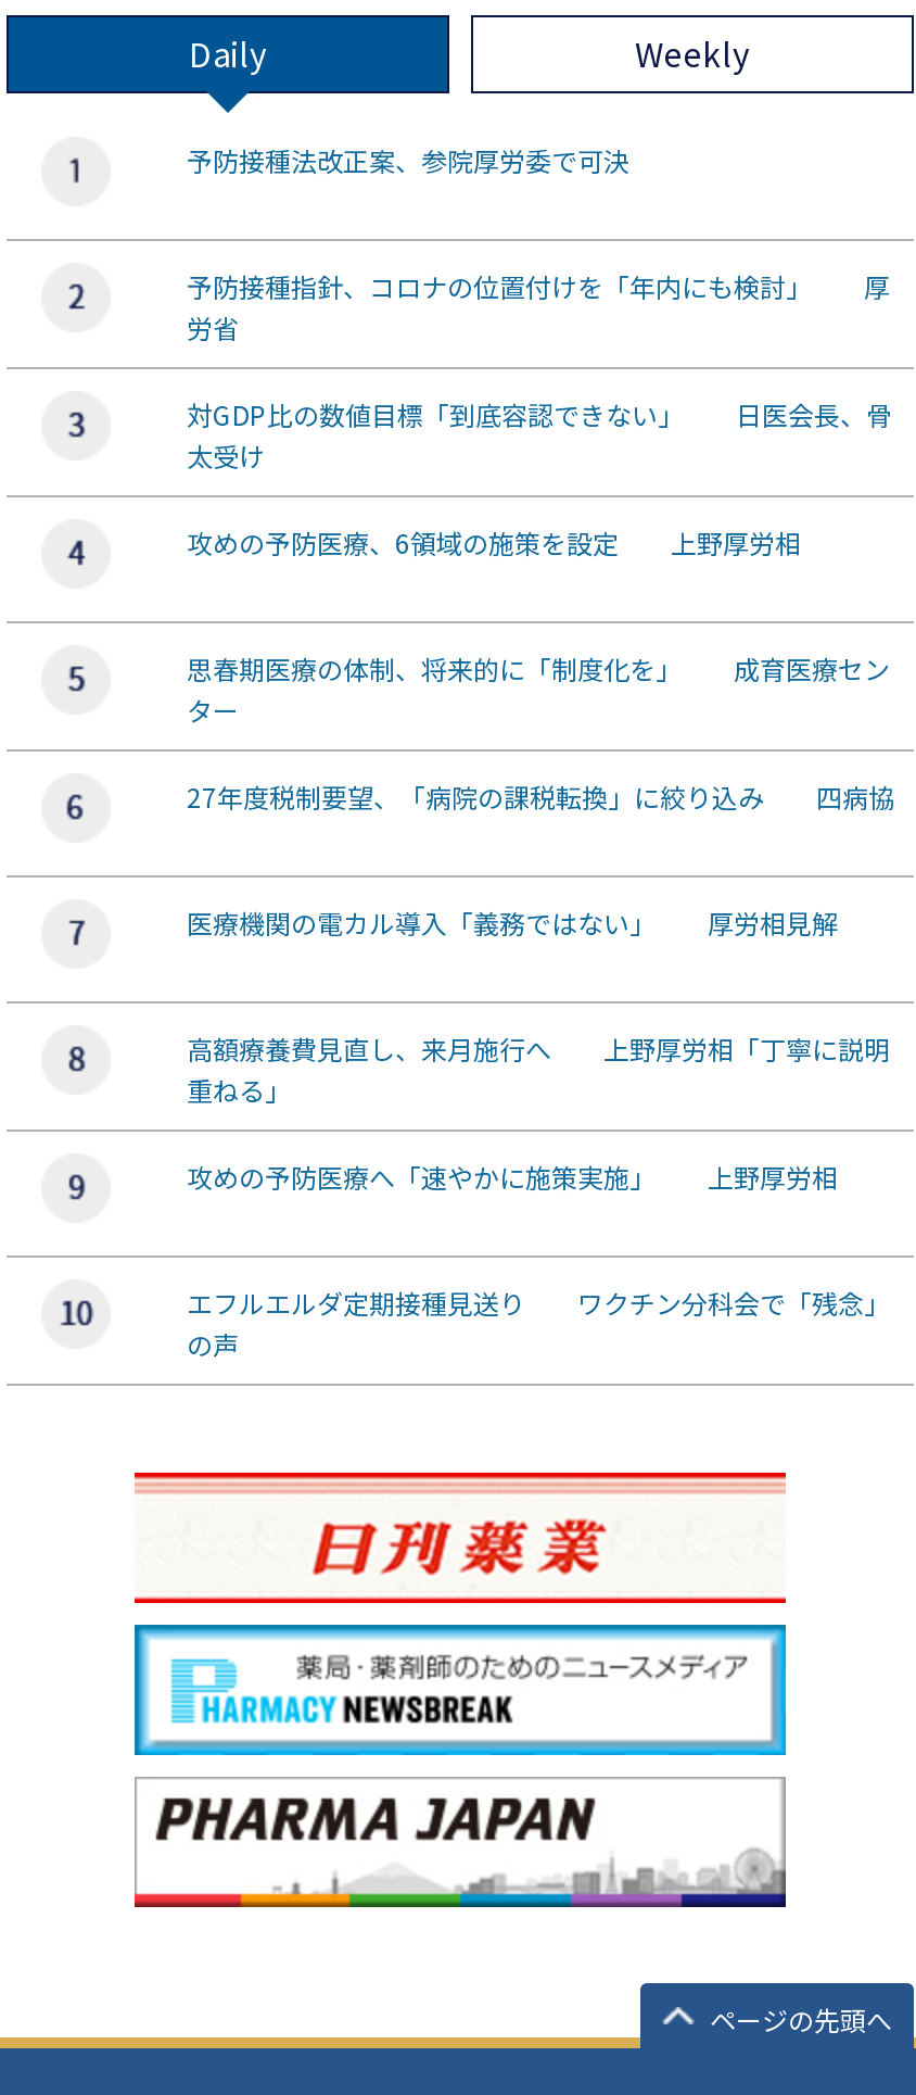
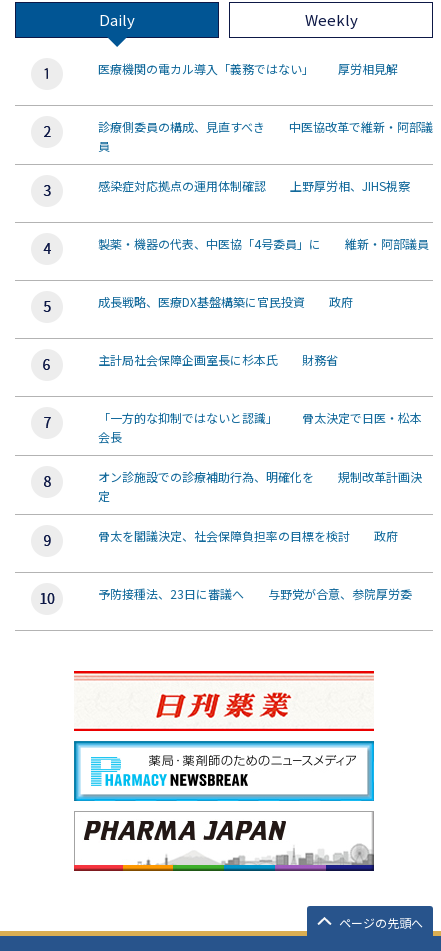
- 予防接種法改正案、参院厚労委で可決
- 予防接種指針、コロナの位置付けを「年内にも検討」 厚
- 労省
- 対GDP比の数値目標「到底容認できない」 日医会長、骨
- 太受け
- 攻めの予防医療、6領域の施策を設定 上野厚労相
- 思春期医療の体制、将来的に「制度化を」 成育医療セン
- ター
- 27年度税制要望、「病院の課税転換」に絞り込み 四病協

moved up: 医療機関の電カル導入「義務ではない」 厚労相見解

- 高額療養費見直し、来月施行へ 上野厚労相「丁寧に説明
- 重ねる」
- 攻めの予防医療へ「速やかに施策実施」 上野厚労相
- エフルエルダ定期接種見送り ワクチン分科会で「残念」
- の声
+ 診療側委員の構成、見直すべき 中医協改革で維新・阿部議
+ 員
+ 感染症対応拠点の運用体制確認 上野厚労相、JIHS視察
+ 製薬・機器の代表、中医協「4号委員」に 維新・阿部議員
+ 成長戦略、医療DX基盤構築に官民投資 政府
+ 主計局社会保障企画室長に杉本氏 財務省
+ 「一方的な抑制ではないと認識」 骨太決定で日医・松本
+ 会長
+ オン診施設での診療補助行為、明確化を 規制改革計画決
+ 定
+ 骨太を閣議決定、社会保障負担率の目標を検討 政府
+ 予防接種法、23日に審議へ 与野党が合意、参院厚労委
